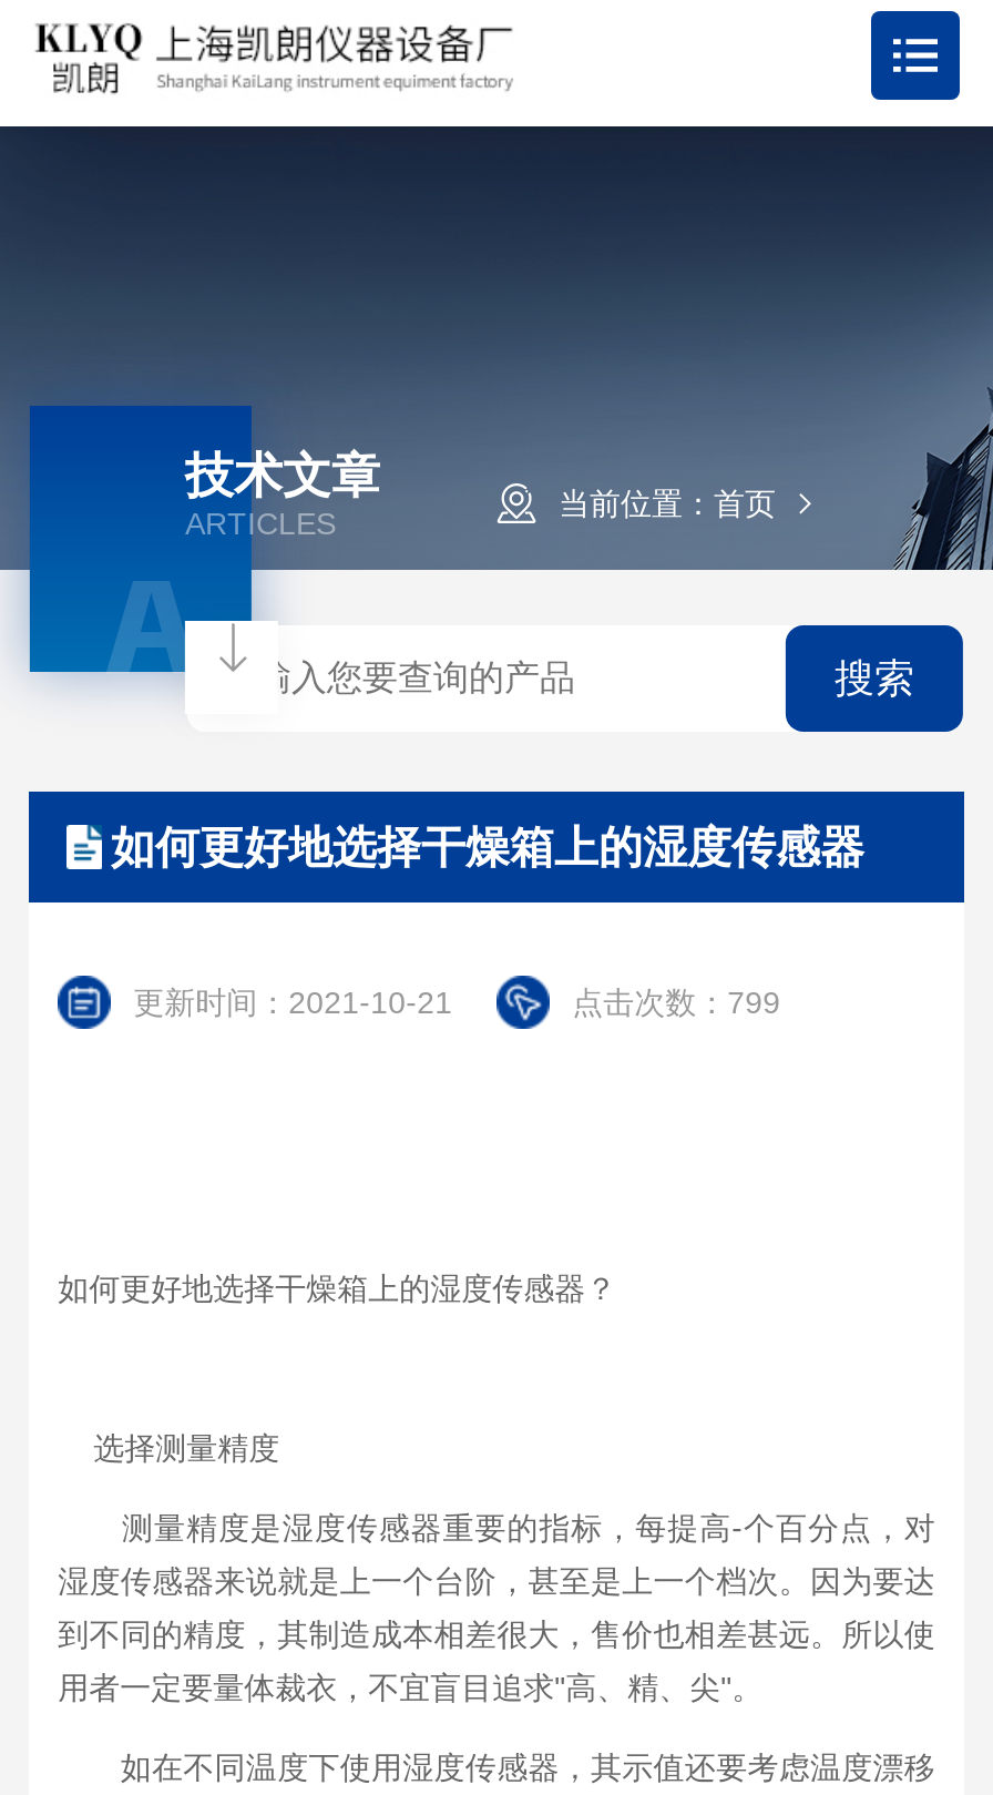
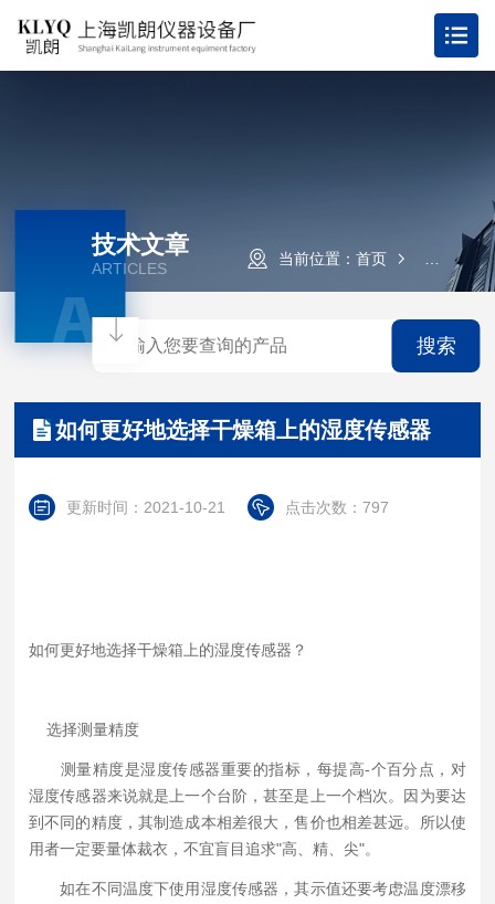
- 点击次数：799
+ 点击次数：797
